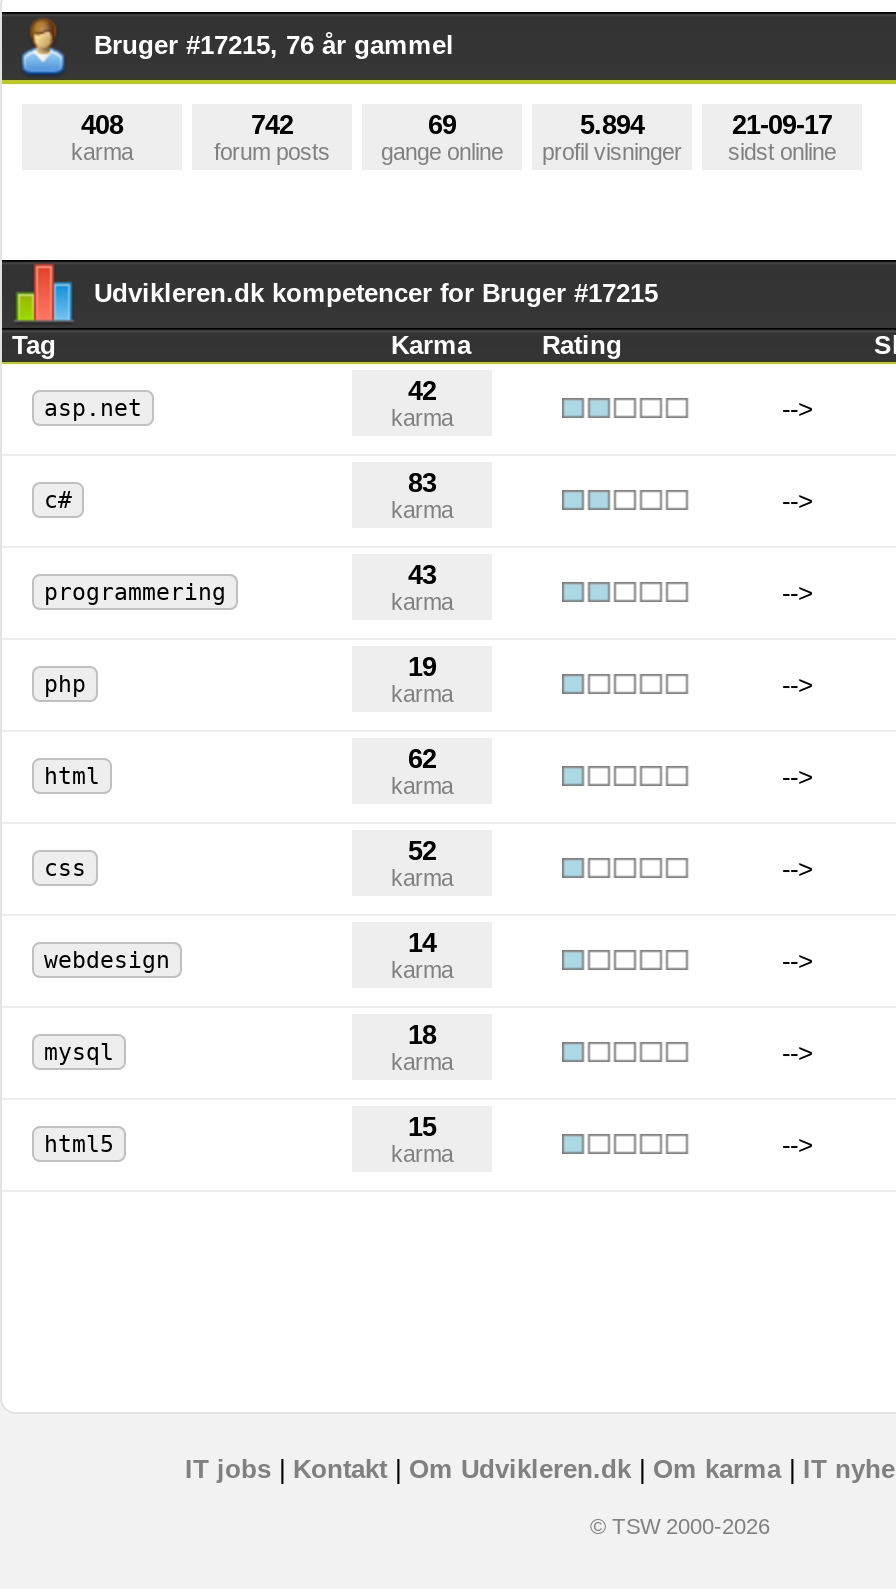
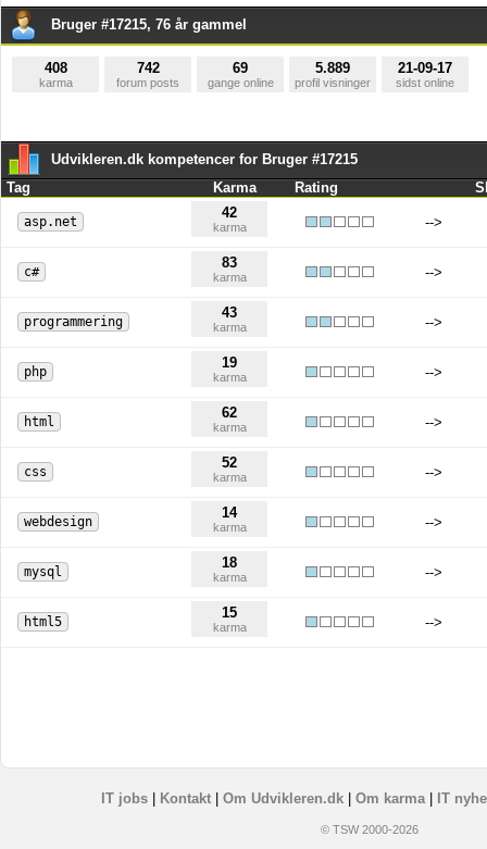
- 5.894
+ 5.889
